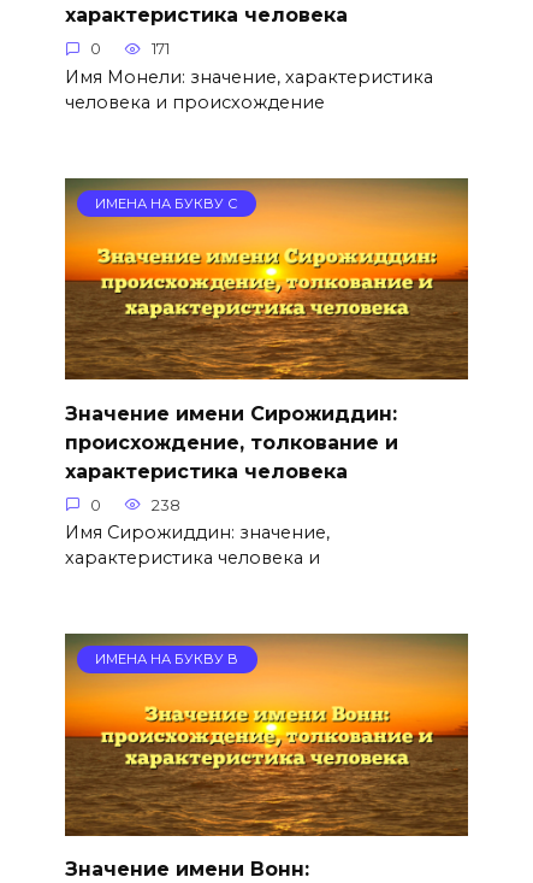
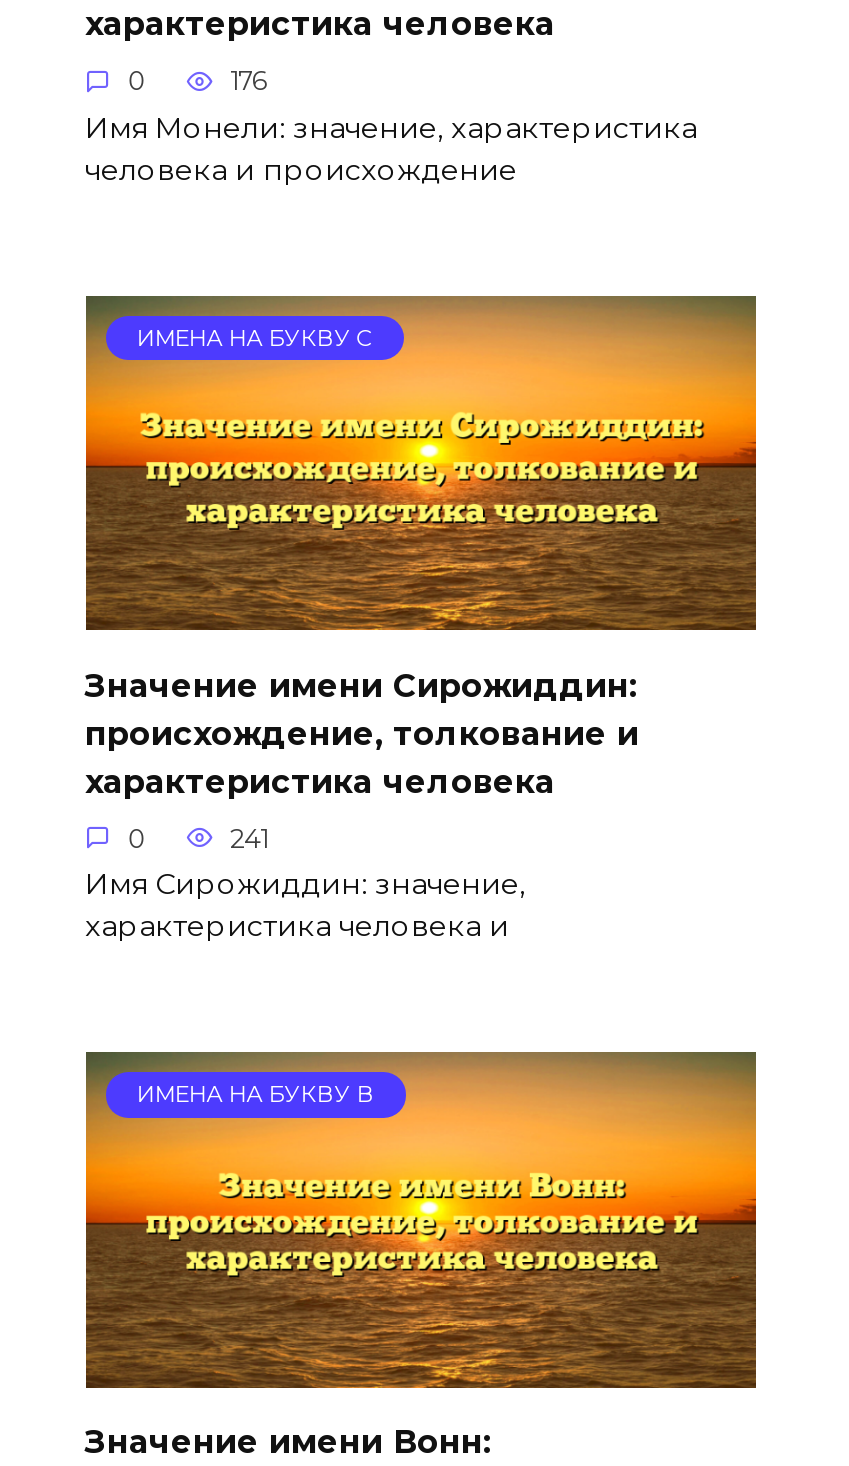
- 171
+ 176

- 238
+ 241
